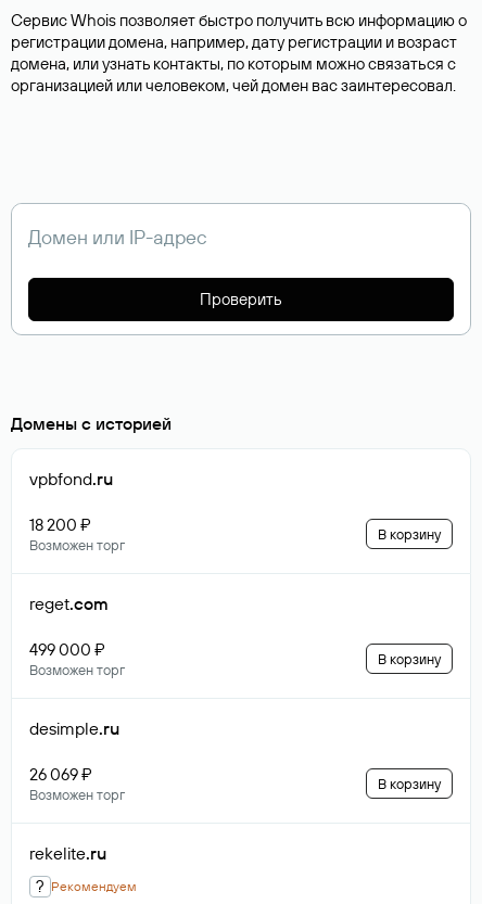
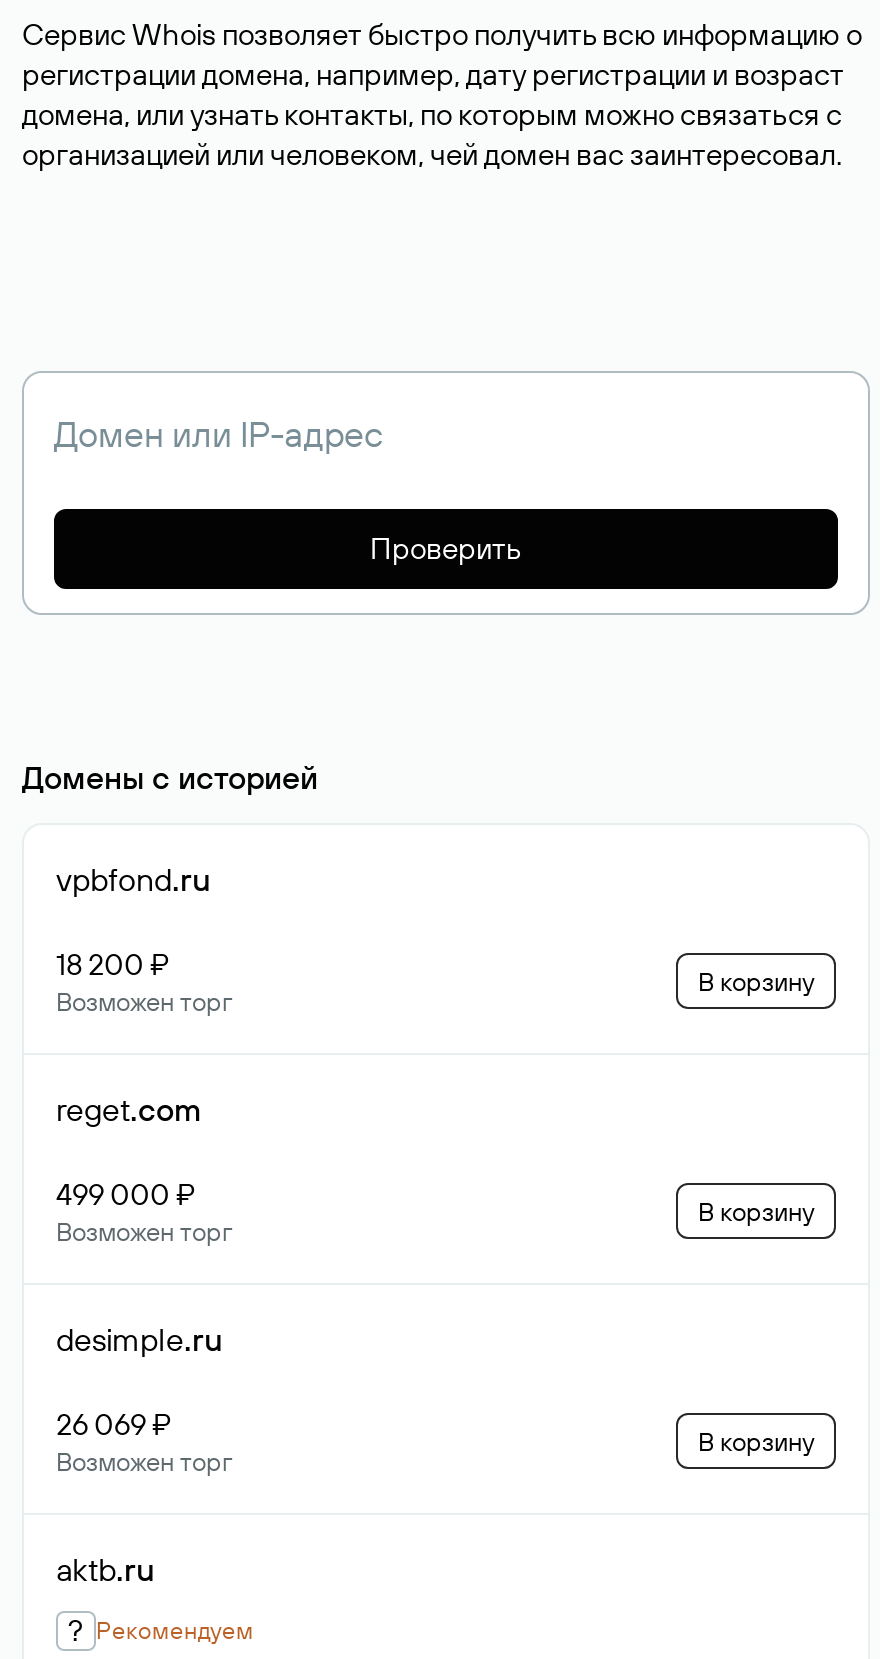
- rekelite.ru
+ aktb.ru
